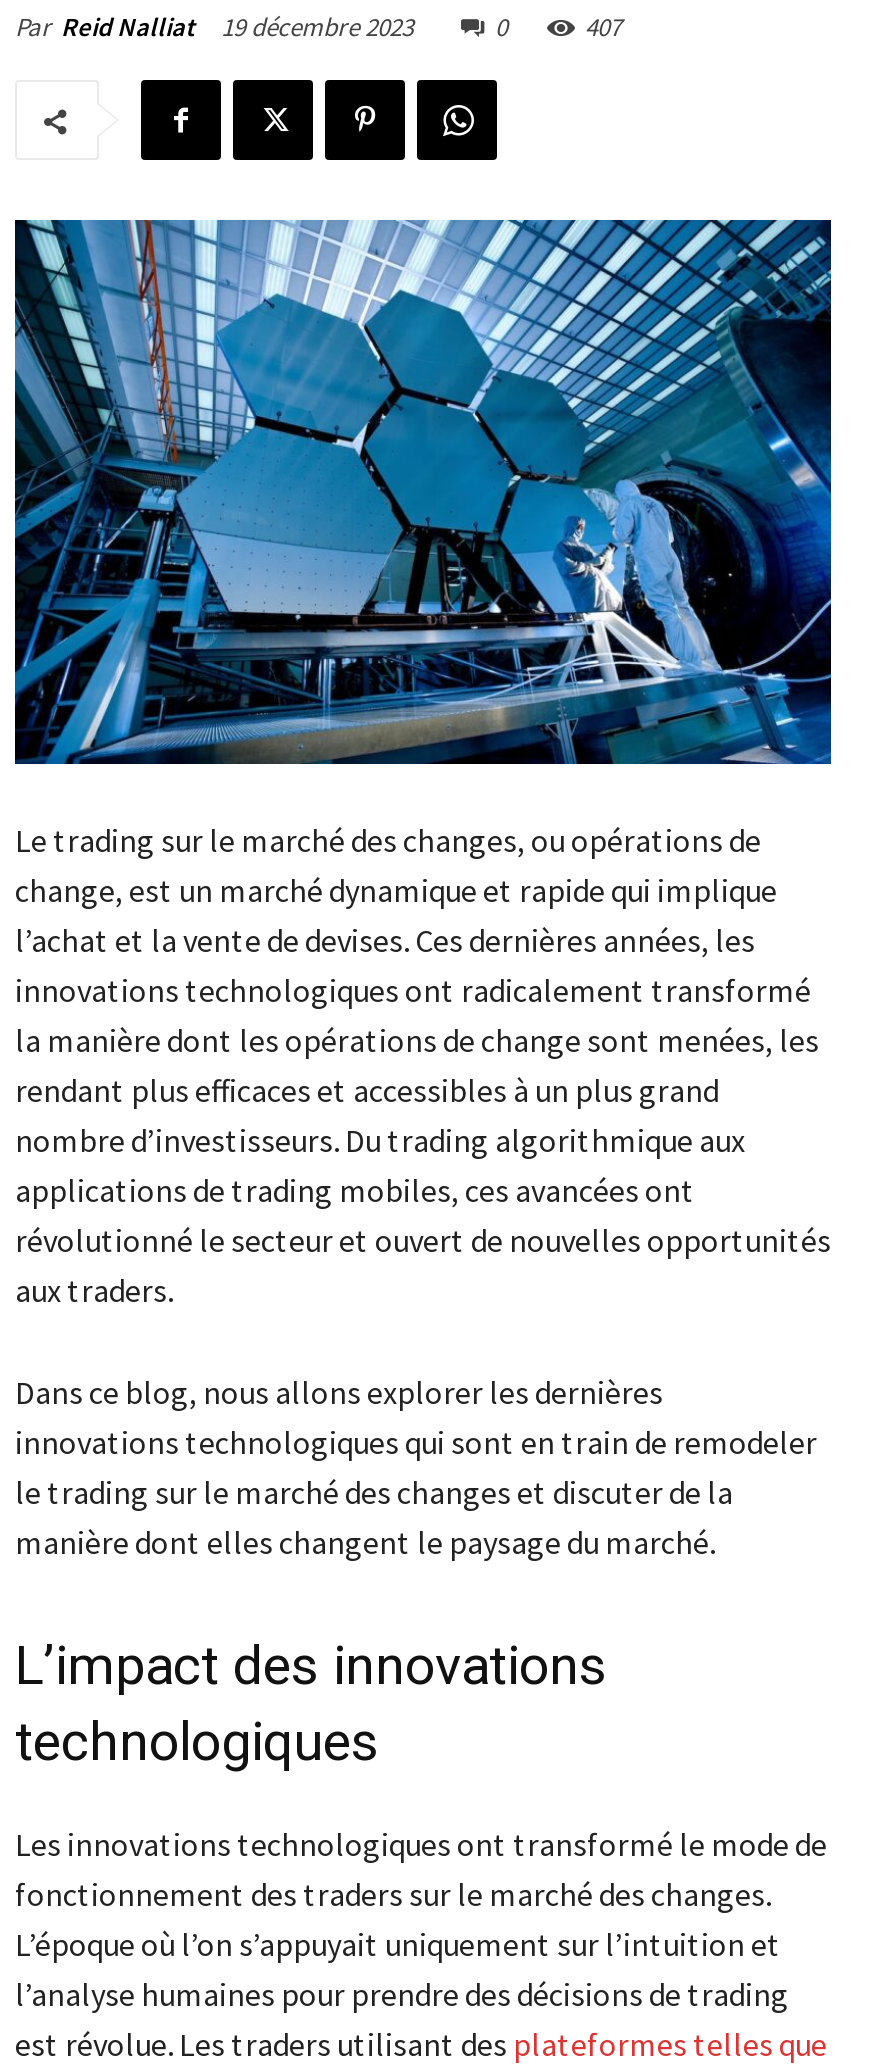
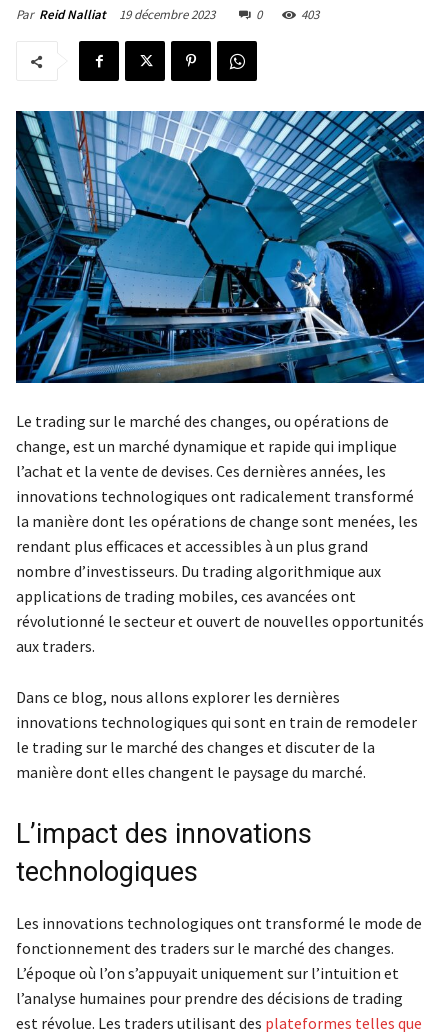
- 407
+ 403
